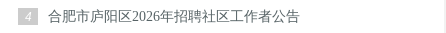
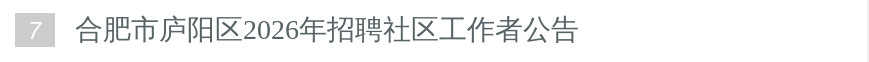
- 4 合肥市庐阳区2026年招聘社区工作者公告
+ 7 合肥市庐阳区2026年招聘社区工作者公告
